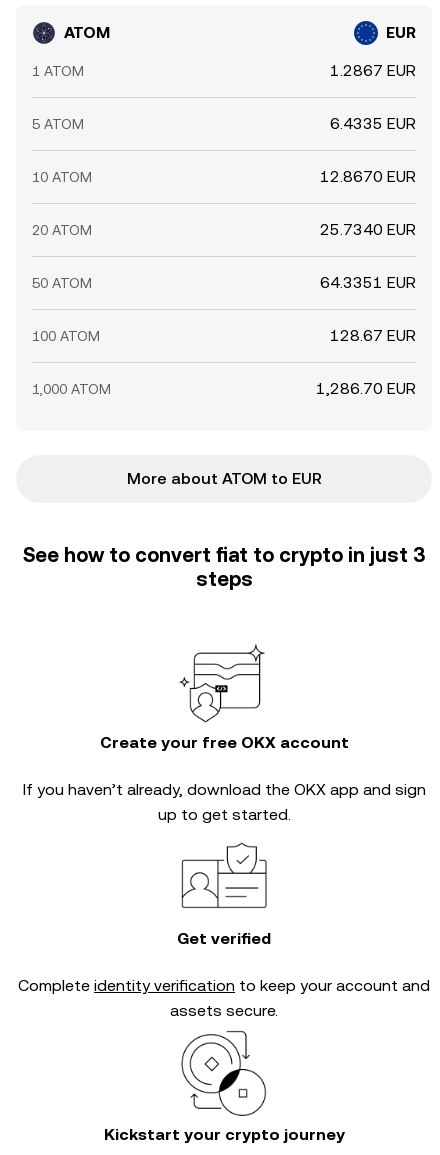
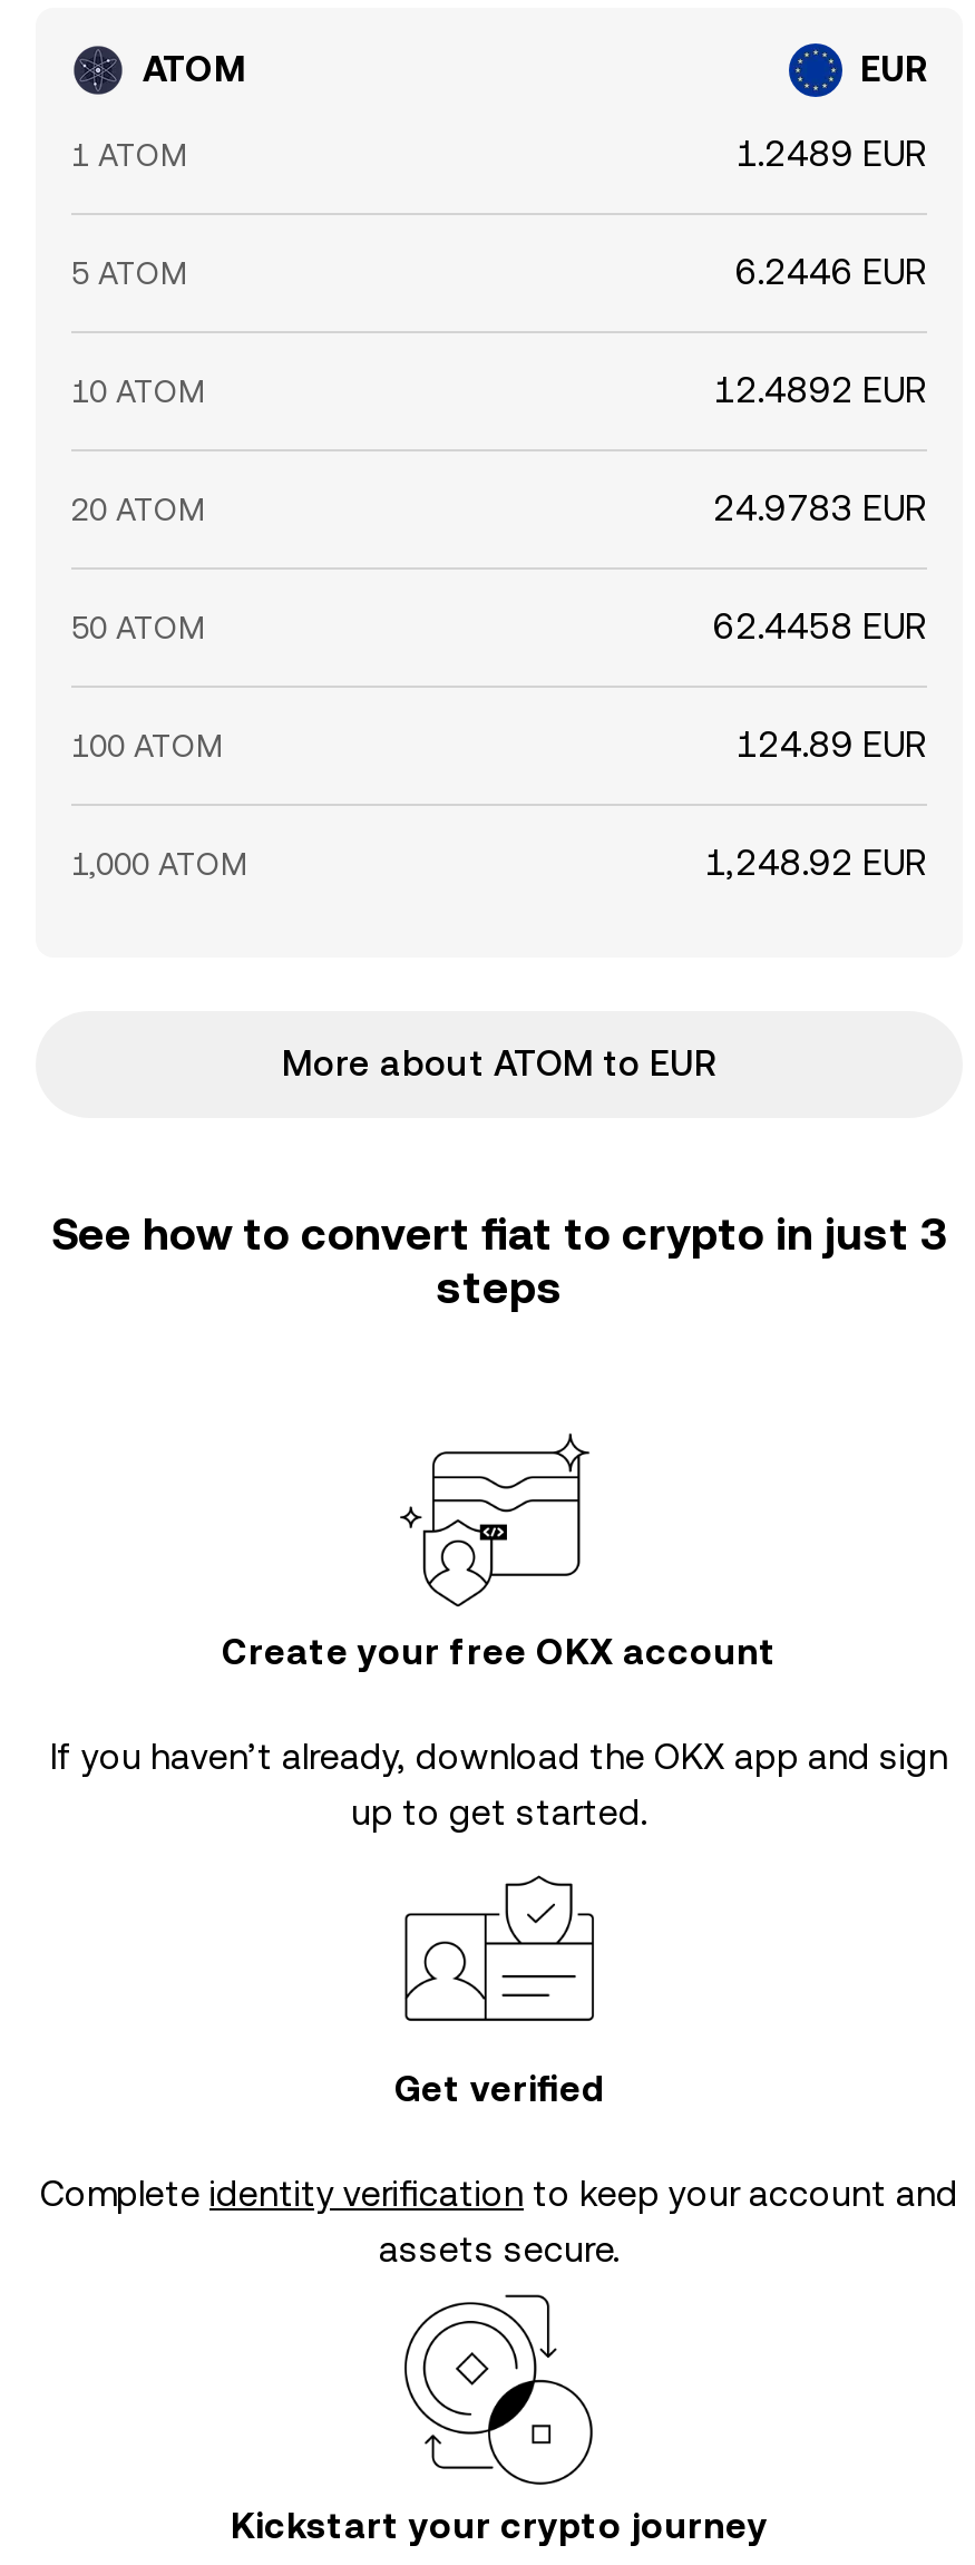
- 1.2867 EUR
+ 1.2489 EUR

- 6.4335 EUR
+ 6.2446 EUR

- 12.8670 EUR
+ 12.4892 EUR

- 25.7340 EUR
+ 24.9783 EUR

- 64.3351 EUR
+ 62.4458 EUR

- 128.67 EUR
+ 124.89 EUR

- 1,286.70 EUR
+ 1,248.92 EUR
